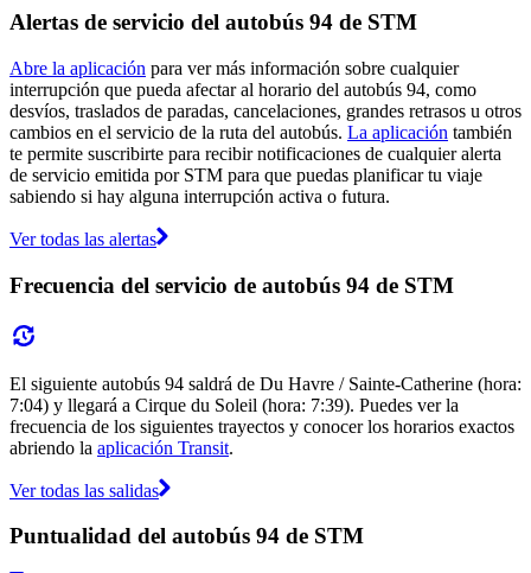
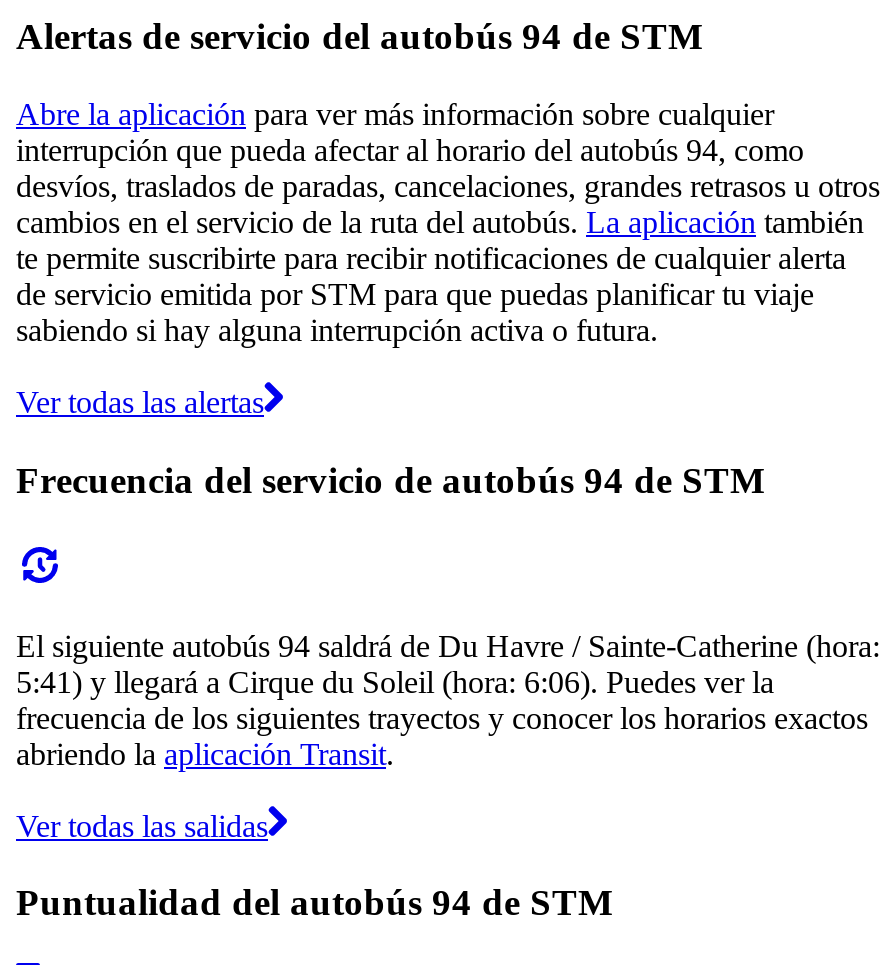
- 7:04) y llegará a Cirque du Soleil (hora: 7:39). Puedes ver la
+ 5:41) y llegará a Cirque du Soleil (hora: 6:06). Puedes ver la
